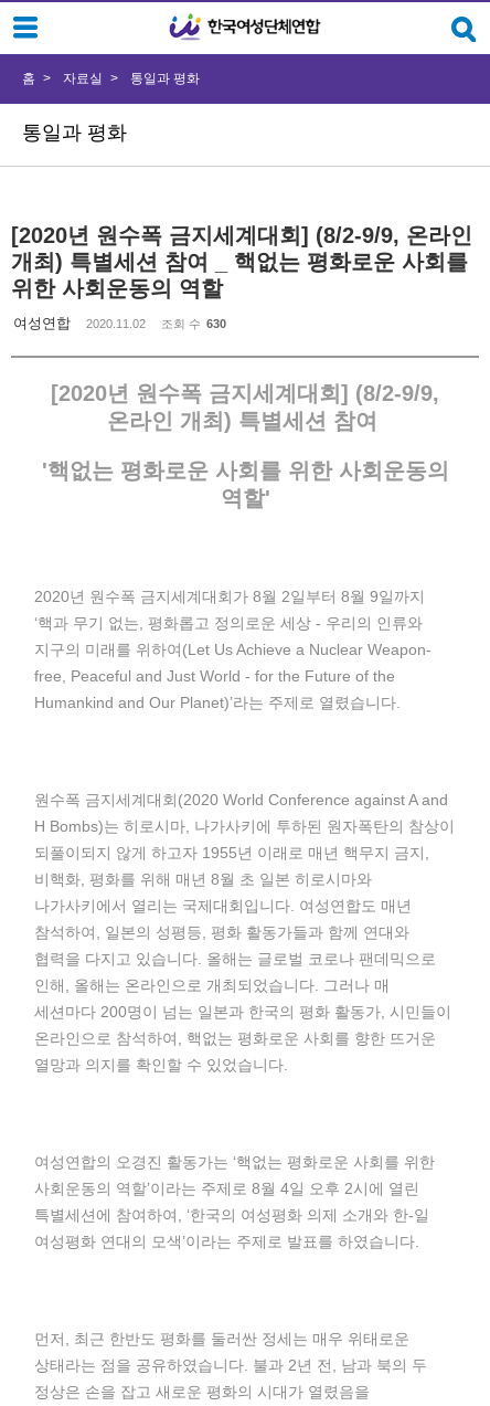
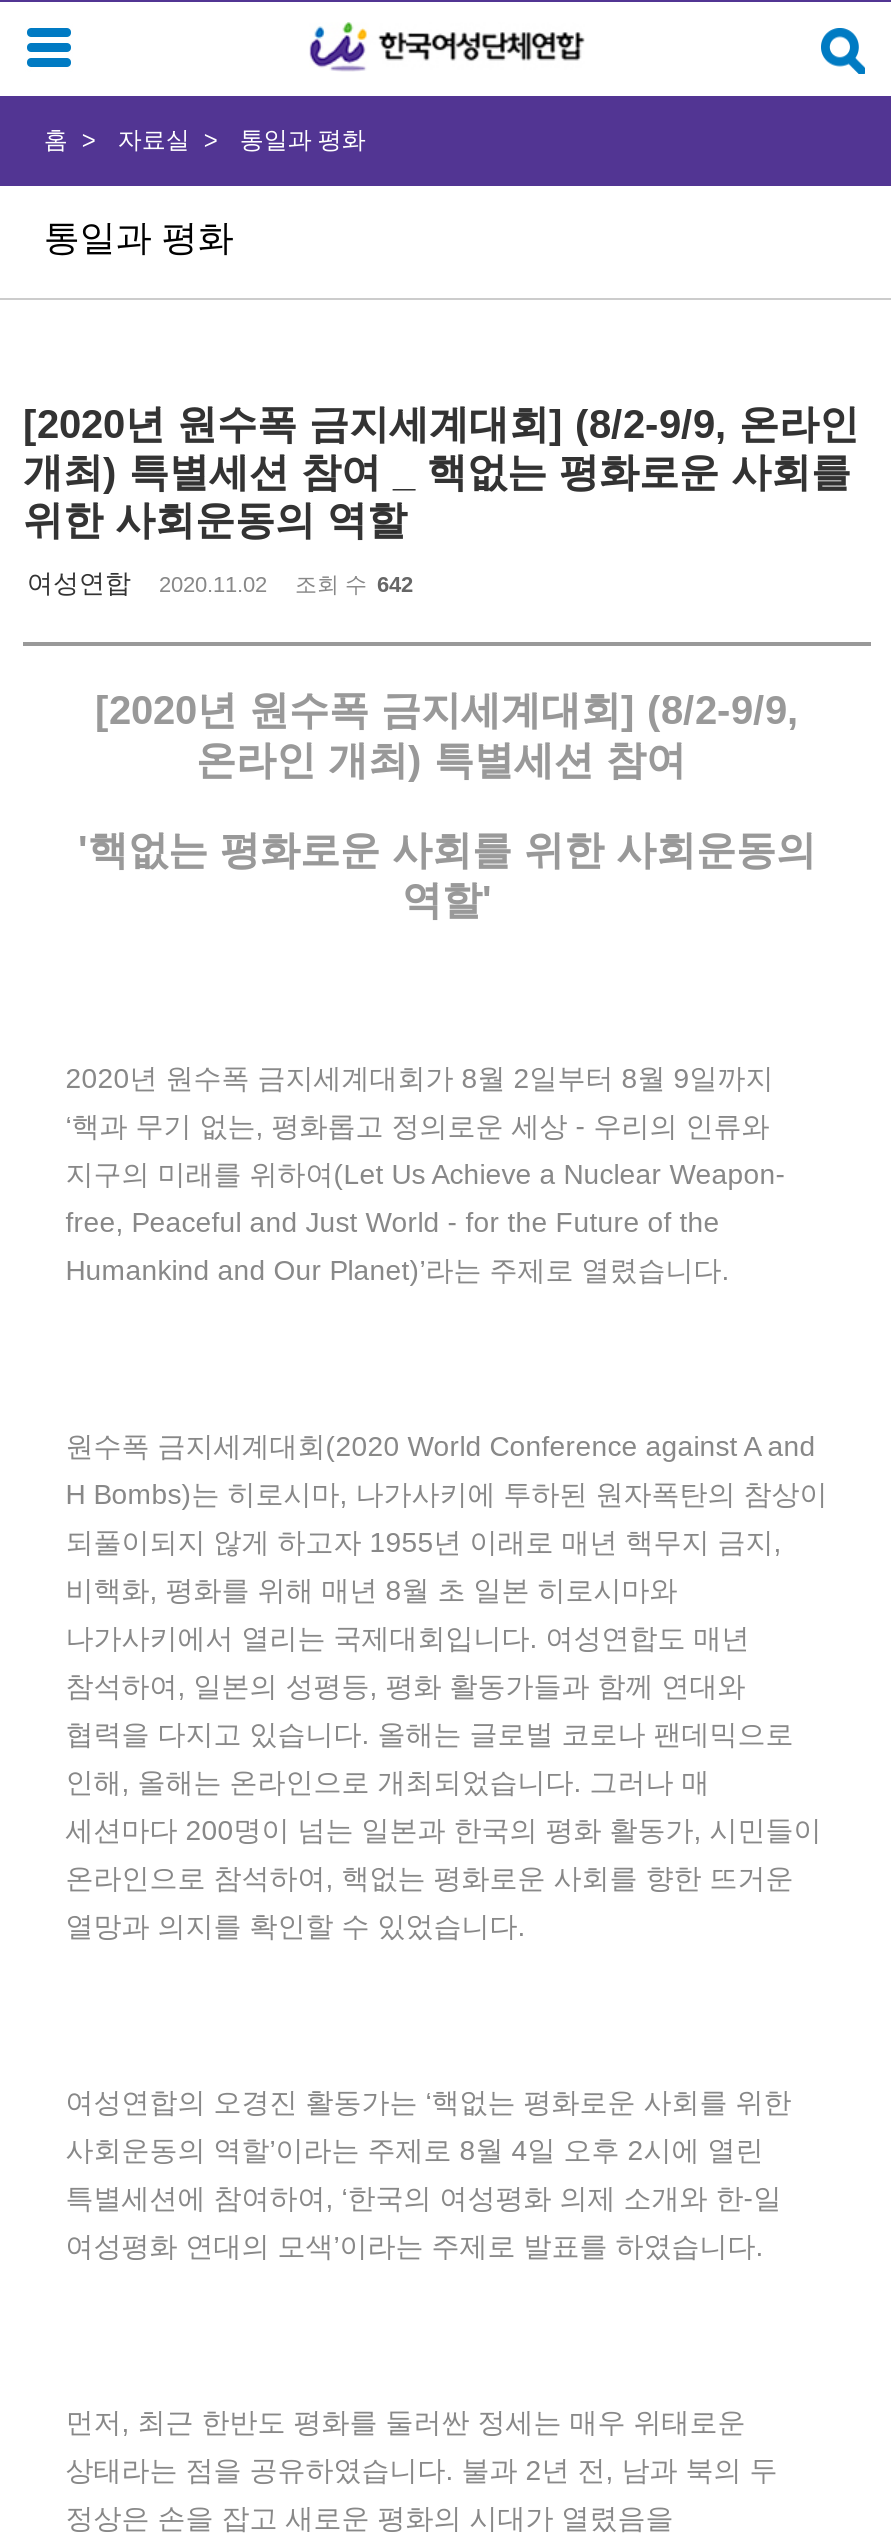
- 여성연합 2020.11.02 조회 수 630
+ 여성연합 2020.11.02 조회 수 642
